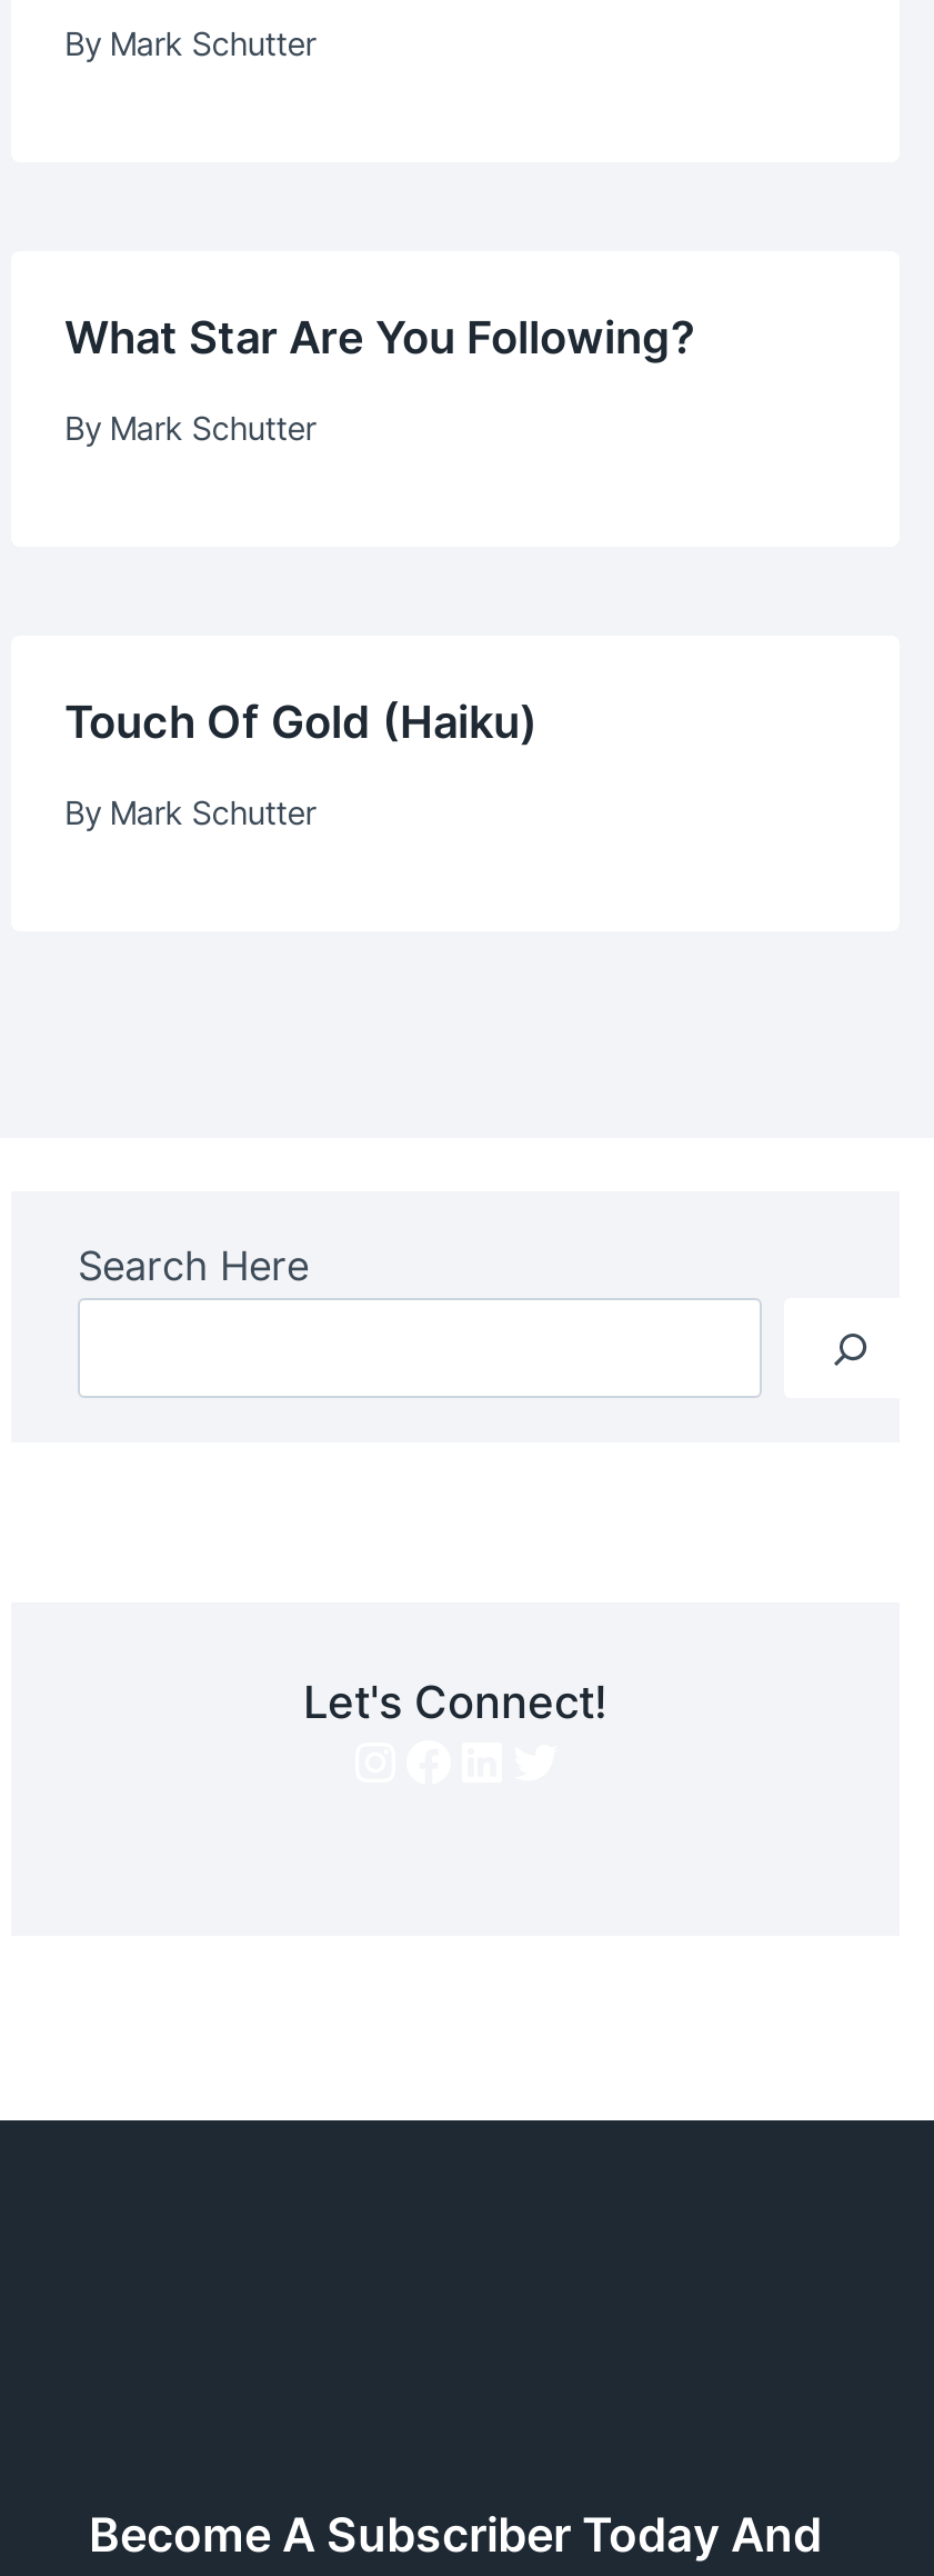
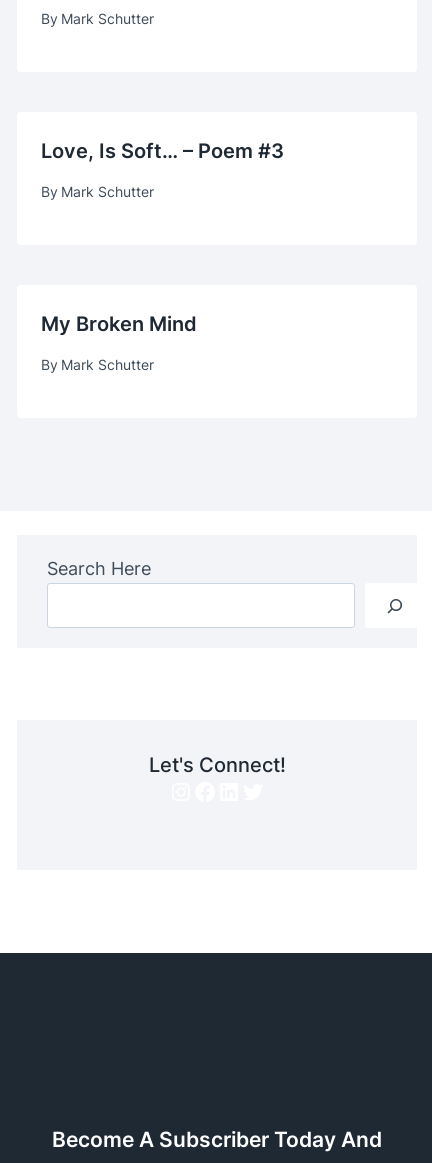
- What Star Are You Following?
+ Love, Is Soft… – Poem #3

- Touch Of Gold (haiku)
+ My Broken Mind
